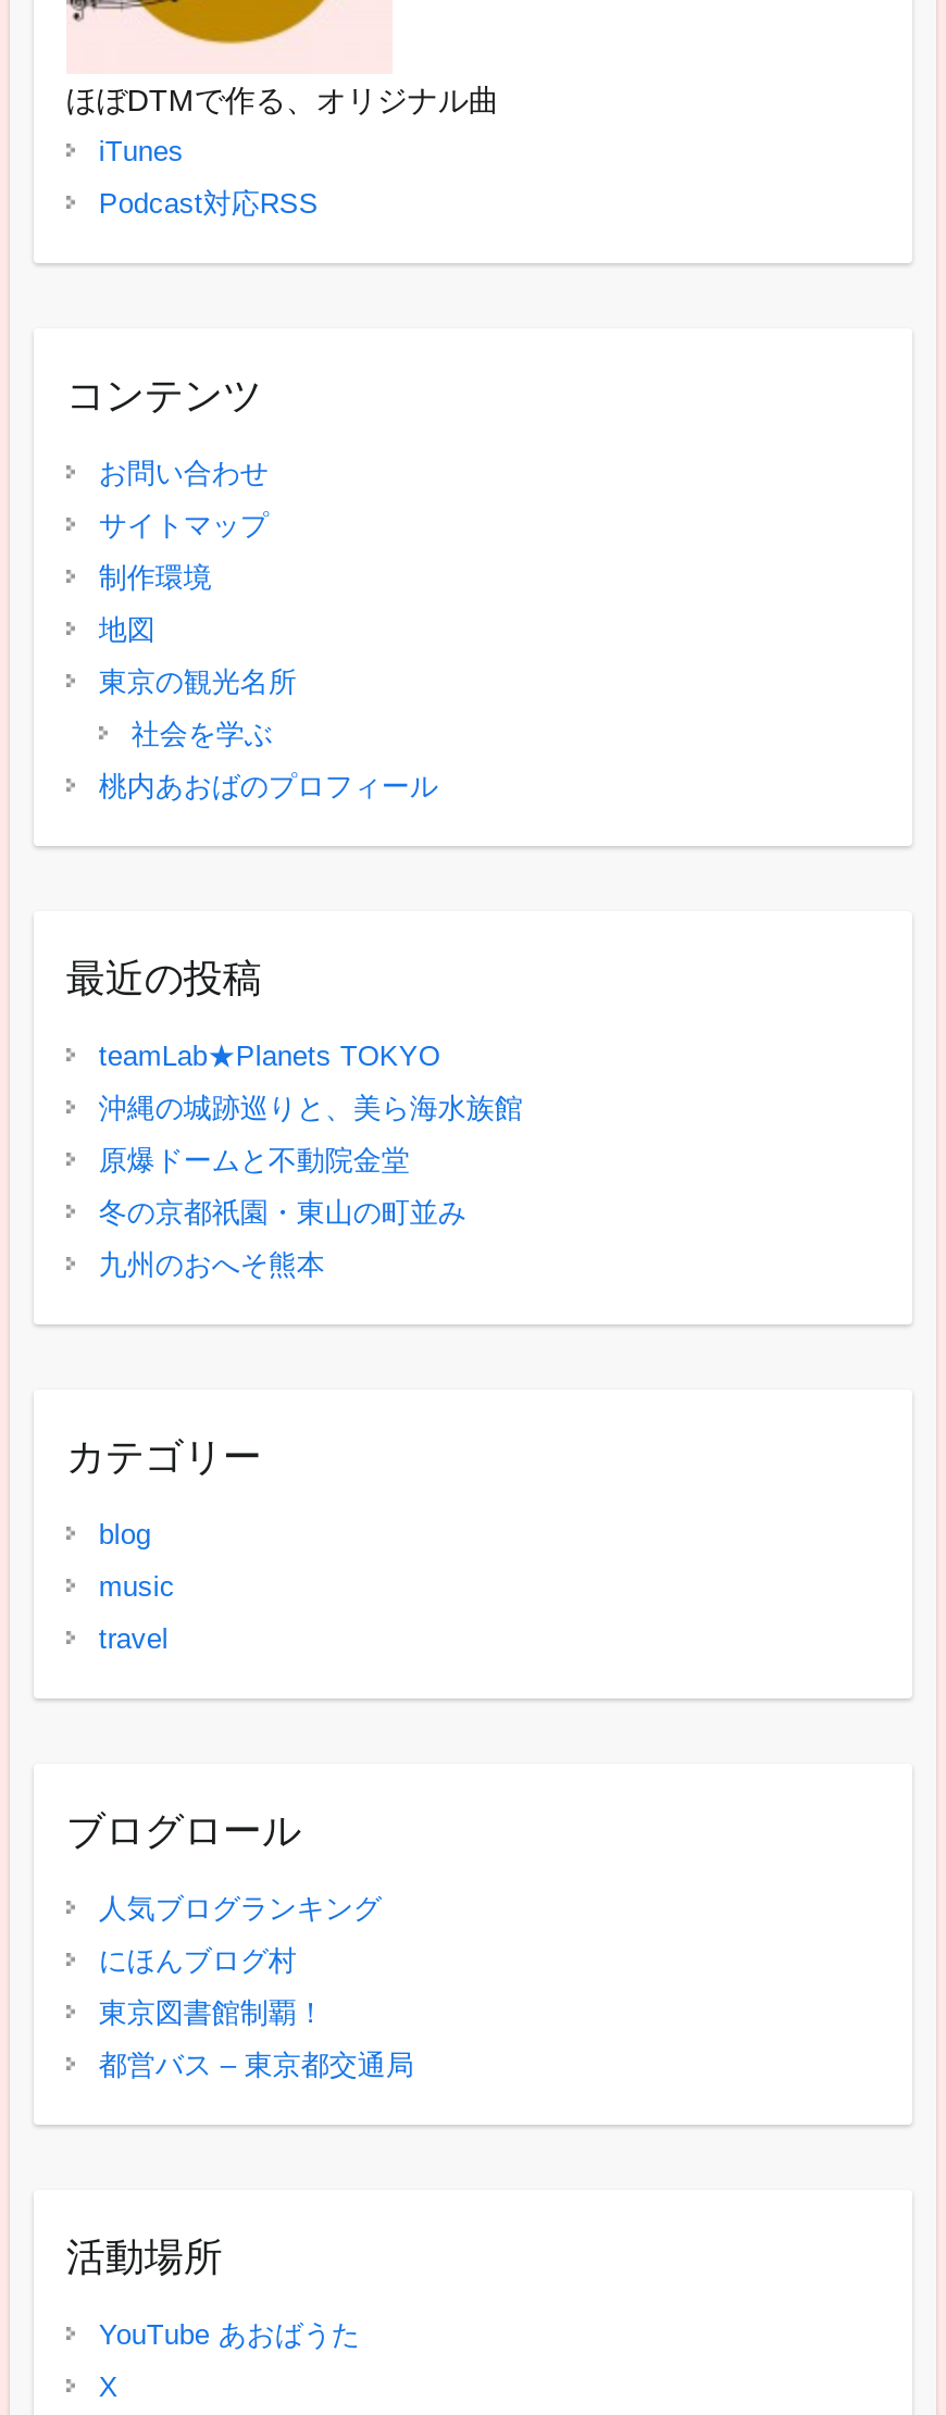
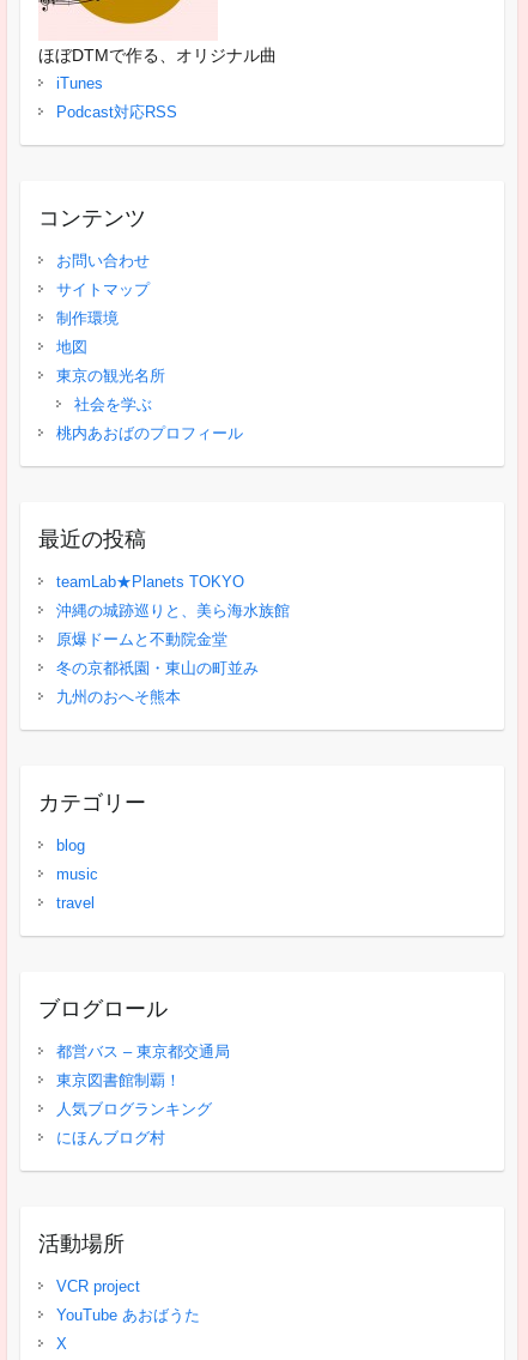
moved down: 人気ブログランキング | にほんブログ村

moved up: 都営バス – 東京都交通局 | 東京図書館制覇！

+ VCR project
